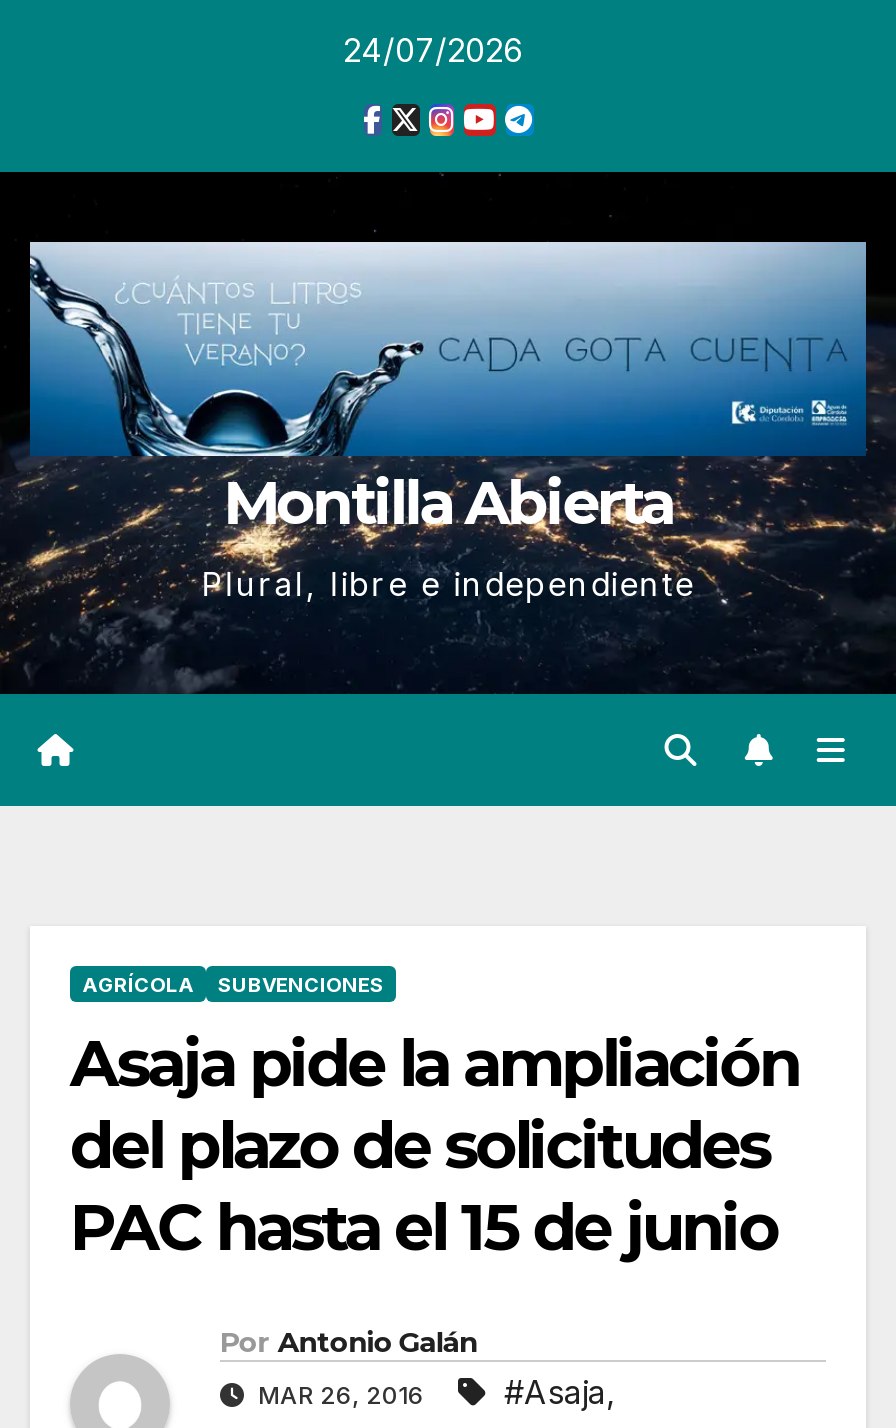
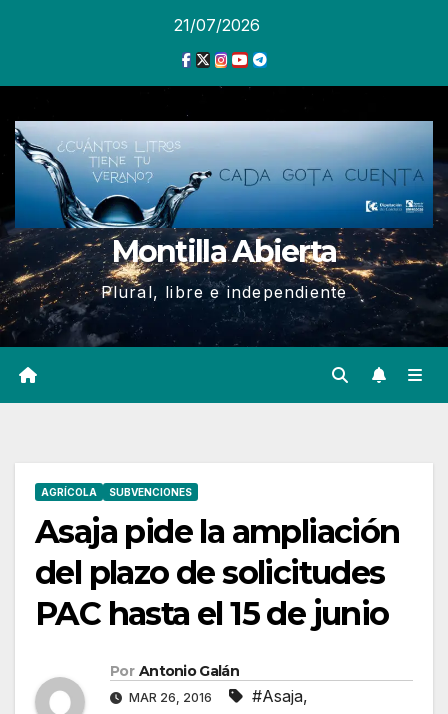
- 24/07/2026
+ 21/07/2026
